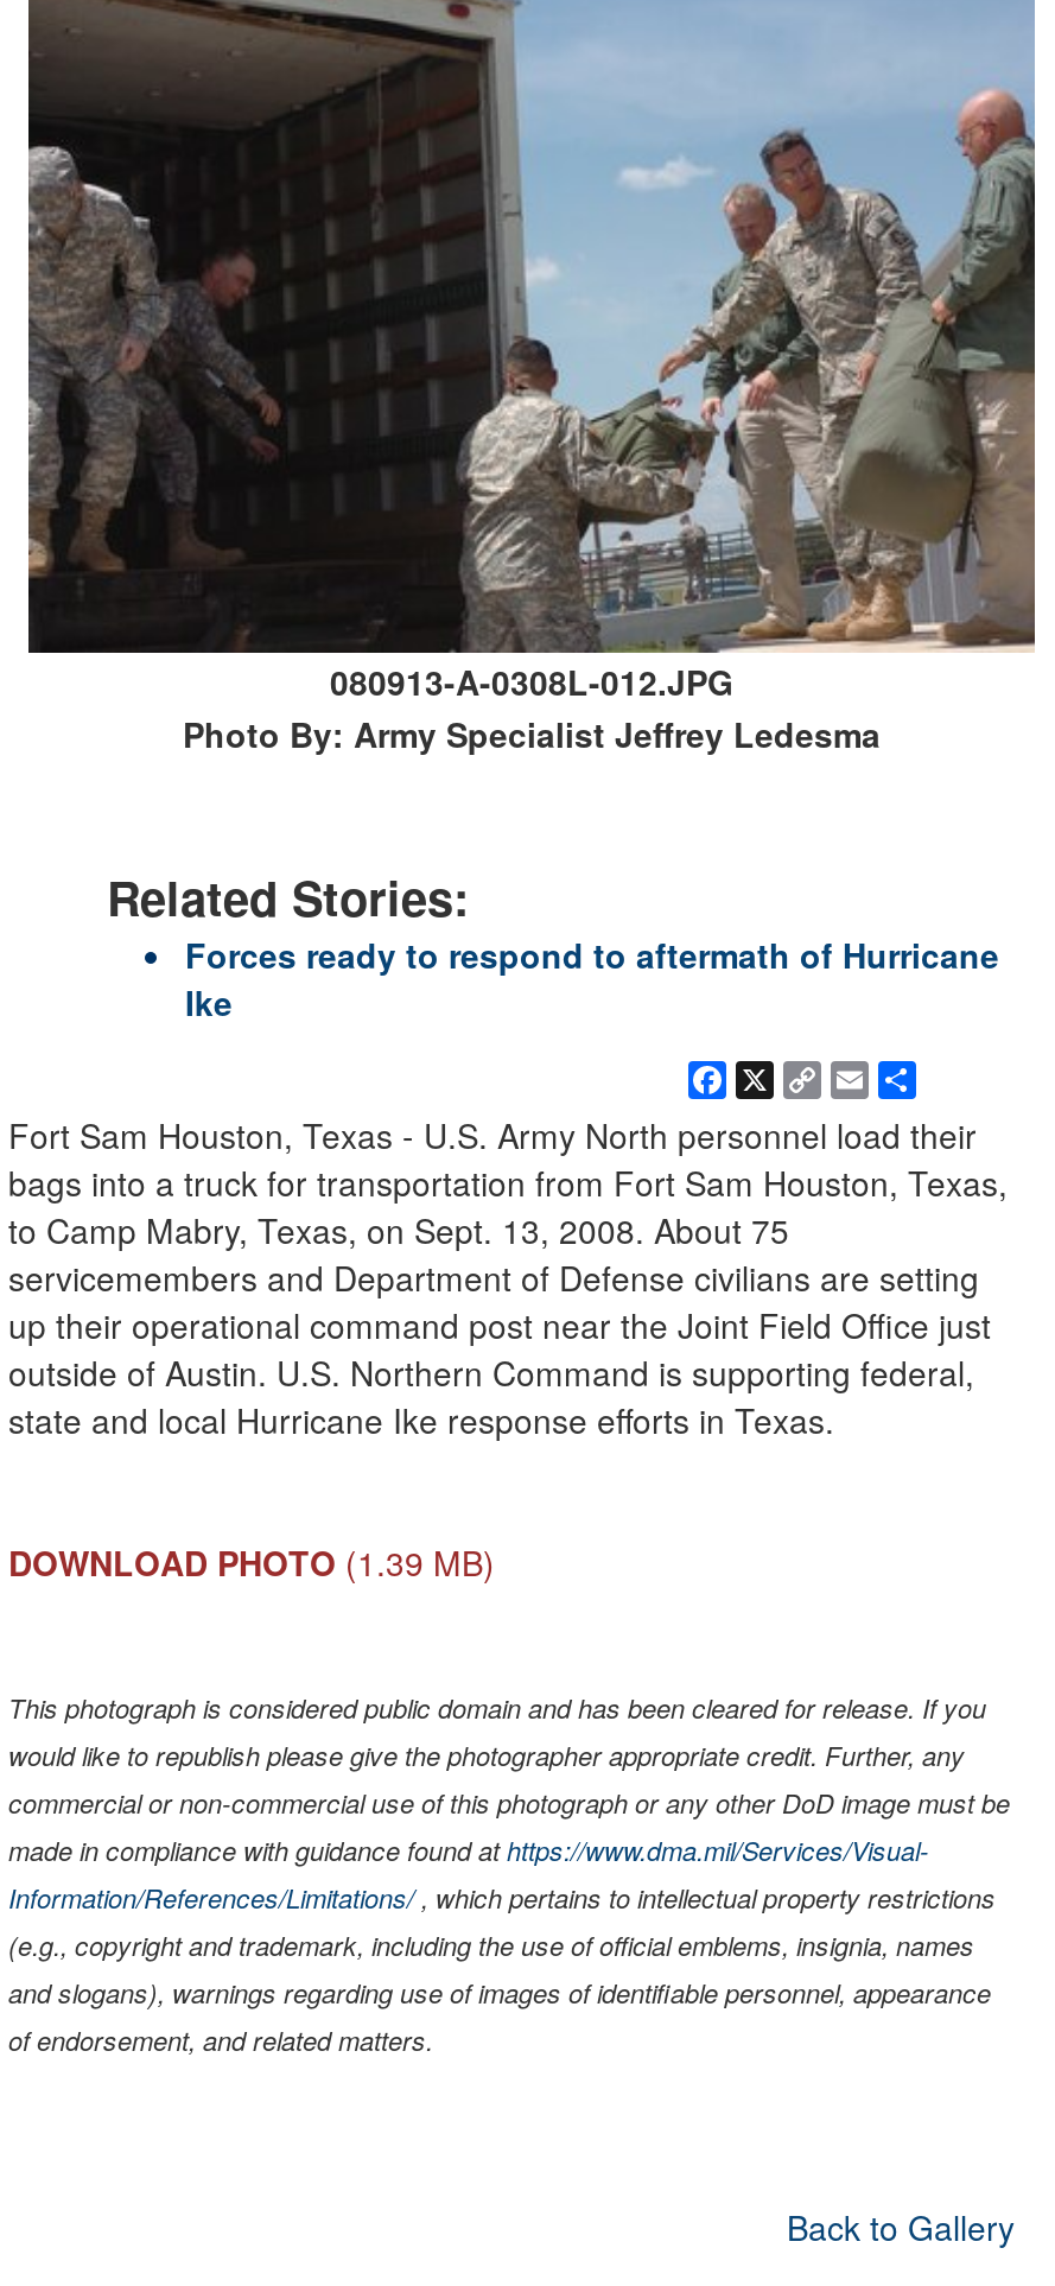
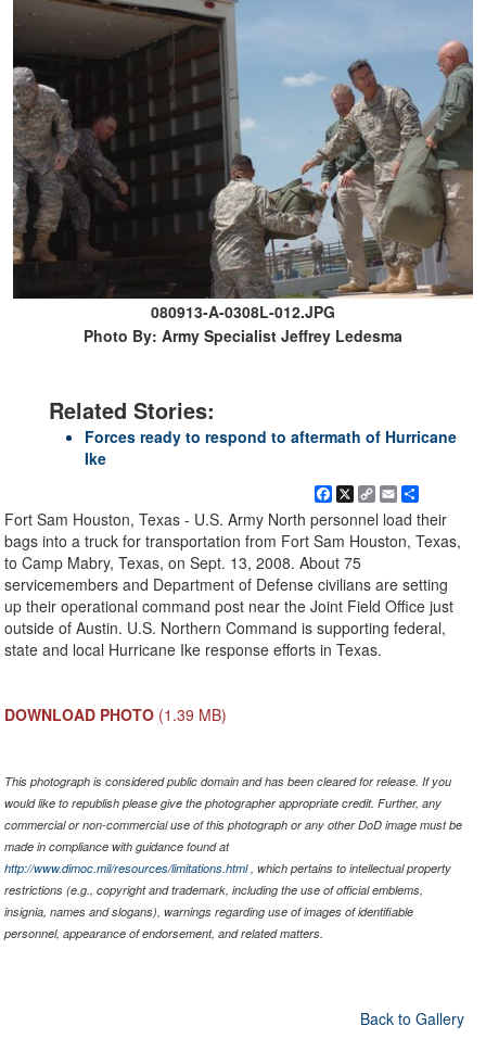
- made in compliance with guidance found athttps://www.dma.mil/Services/Visual-
- Information/References/Limitations/, which pertains to intellectual property restrictions
- (e.g., copyright and trademark, including the use of official emblems, insignia, names
- and slogans), warnings regarding use of images of identifiable personnel, appearance
- of endorsement, and related matters.
+ made in compliance with guidance found at
+ http://www.dimoc.mil/resources/limitations.html, which pertains to intellectual property
+ restrictions (e.g., copyright and trademark, including the use of official emblems,
+ insignia, names and slogans), warnings regarding use of images of identifiable
+ personnel, appearance of endorsement, and related matters.
